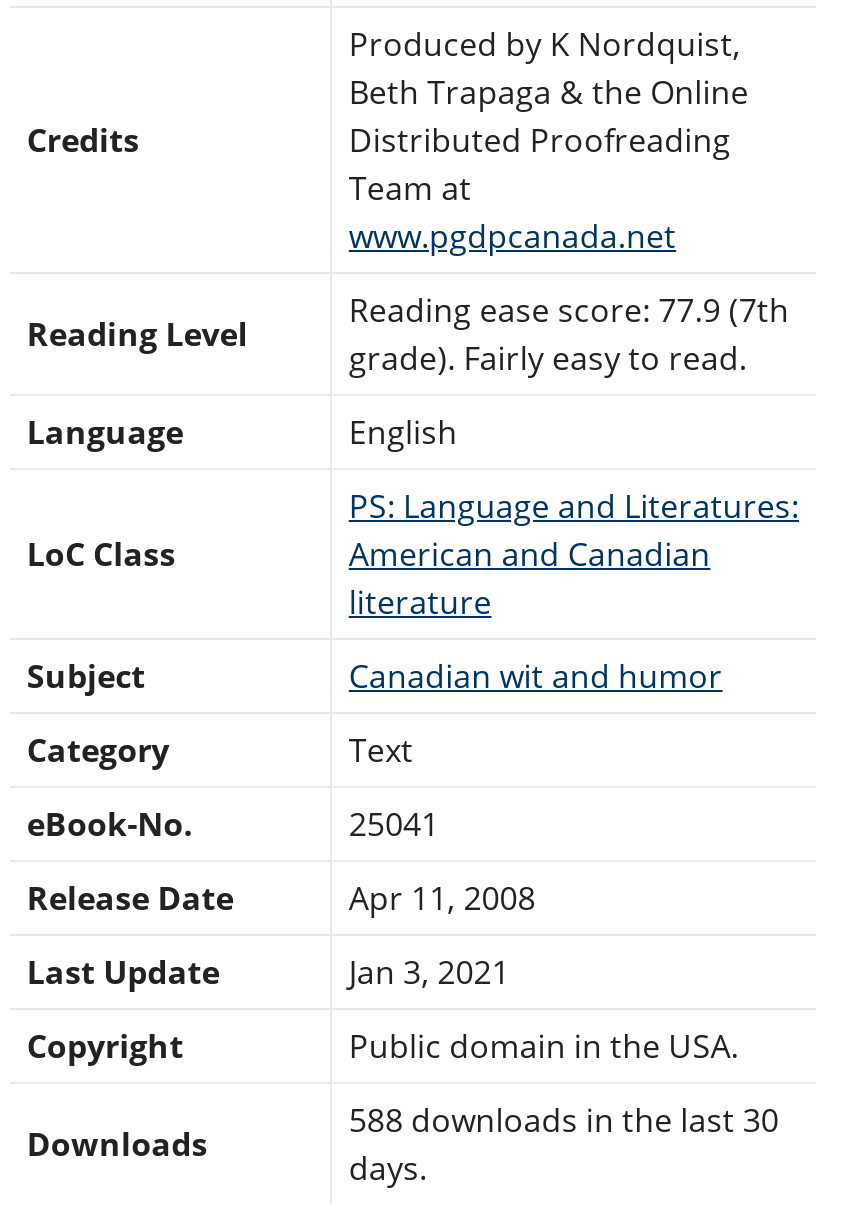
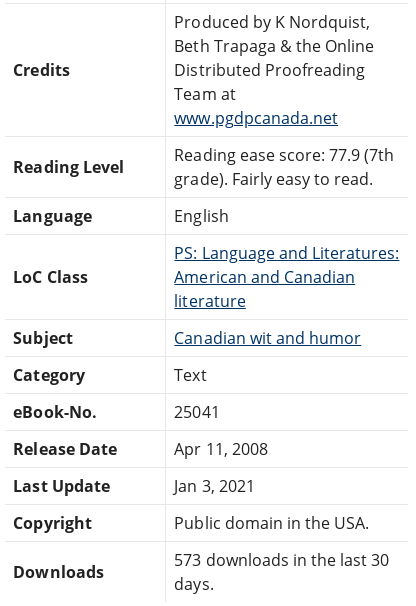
- 588 downloads in the last 30
+ 573 downloads in the last 30
